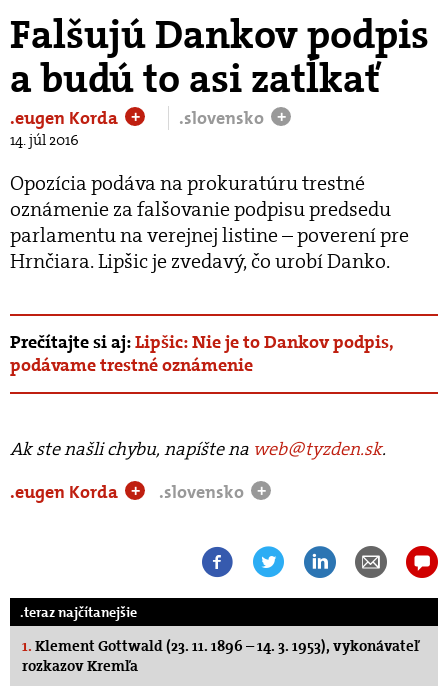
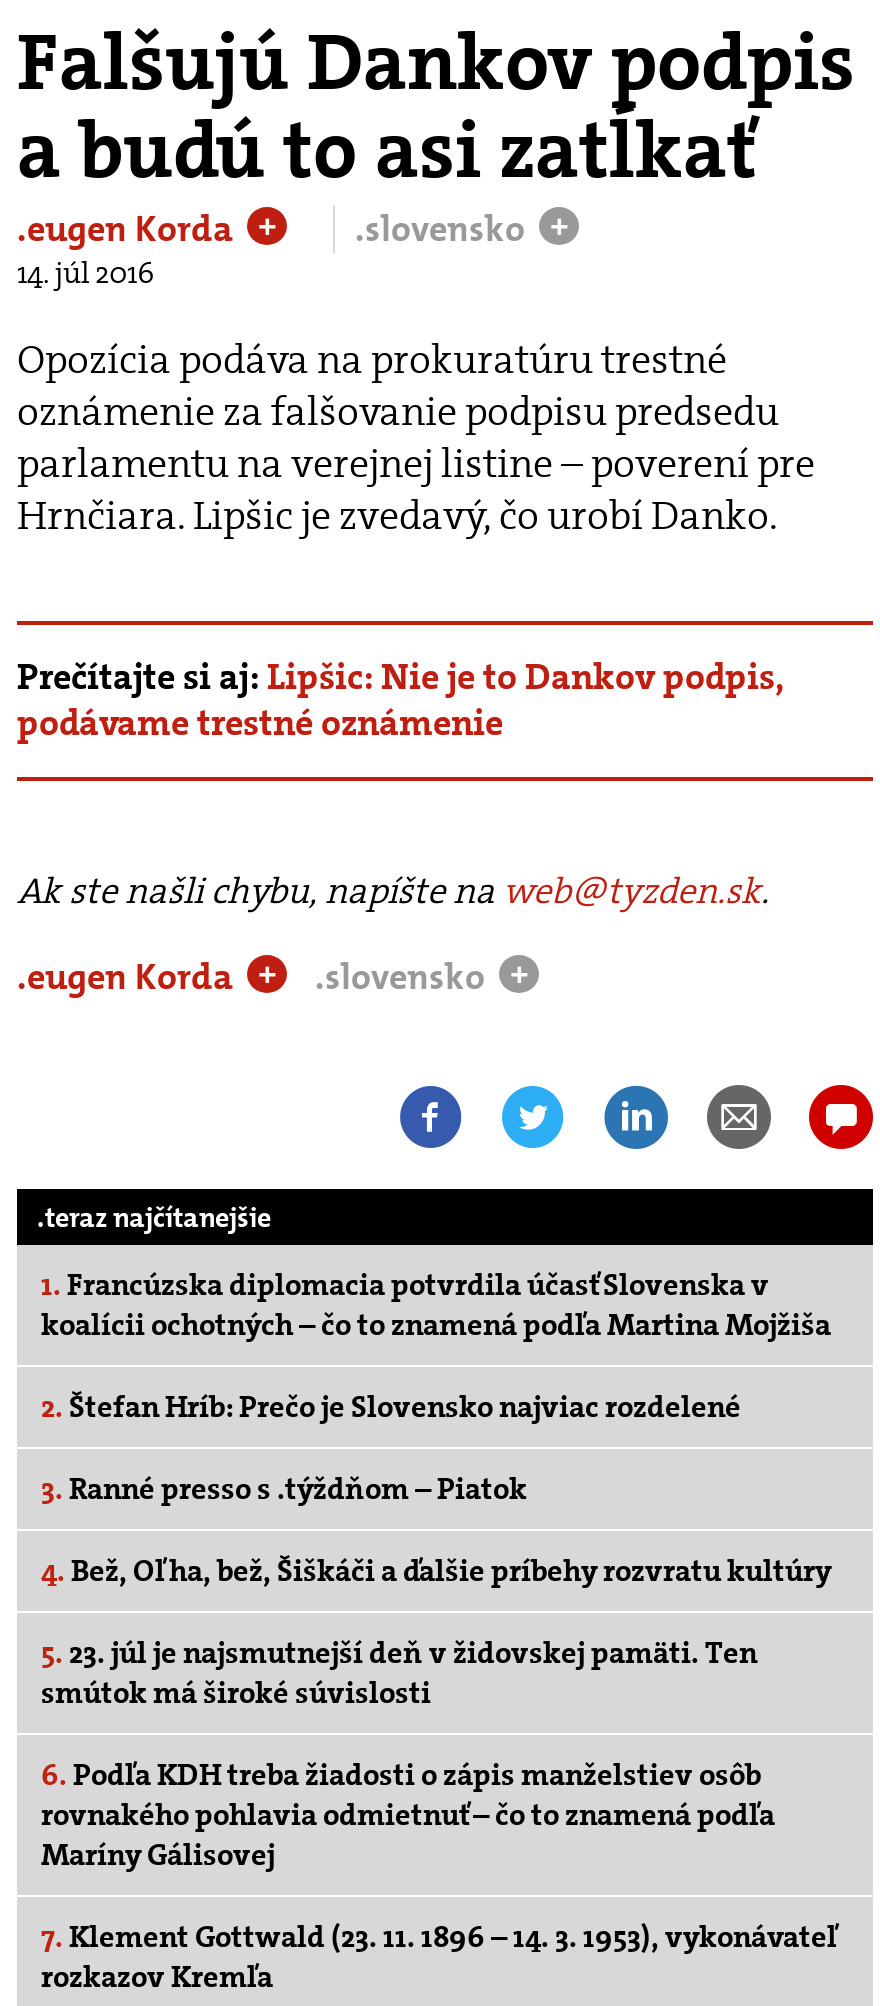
- 1. Klement Gottwald (23. 11. 1896 – 14. 3. 1953), vykonávateľ
+ 1. Francúzska diplomacia potvrdila účasť Slovenska v
+ koalícii ochotných – čo to znamená podľa Martina Mojžiša
+ 2. Štefan Hríb: Prečo je Slovensko najviac rozdelené
+ 3. Ranné presso s .týždňom – Piatok
+ 4. Bež, Oľha, bež, Šiškáči a ďalšie príbehy rozvratu kultúry
+ 5. 23. júl je najsmutnejší deň v židovskej pamäti. Ten
+ smútok má široké súvislosti
+ 6. Podľa KDH treba žiadosti o zápis manželstiev osôb
+ rovnakého pohlavia odmietnuť – čo to znamená podľa
+ Maríny Gálisovej
+ 7. Klement Gottwald (23. 11. 1896 – 14. 3. 1953), vykonávateľ
